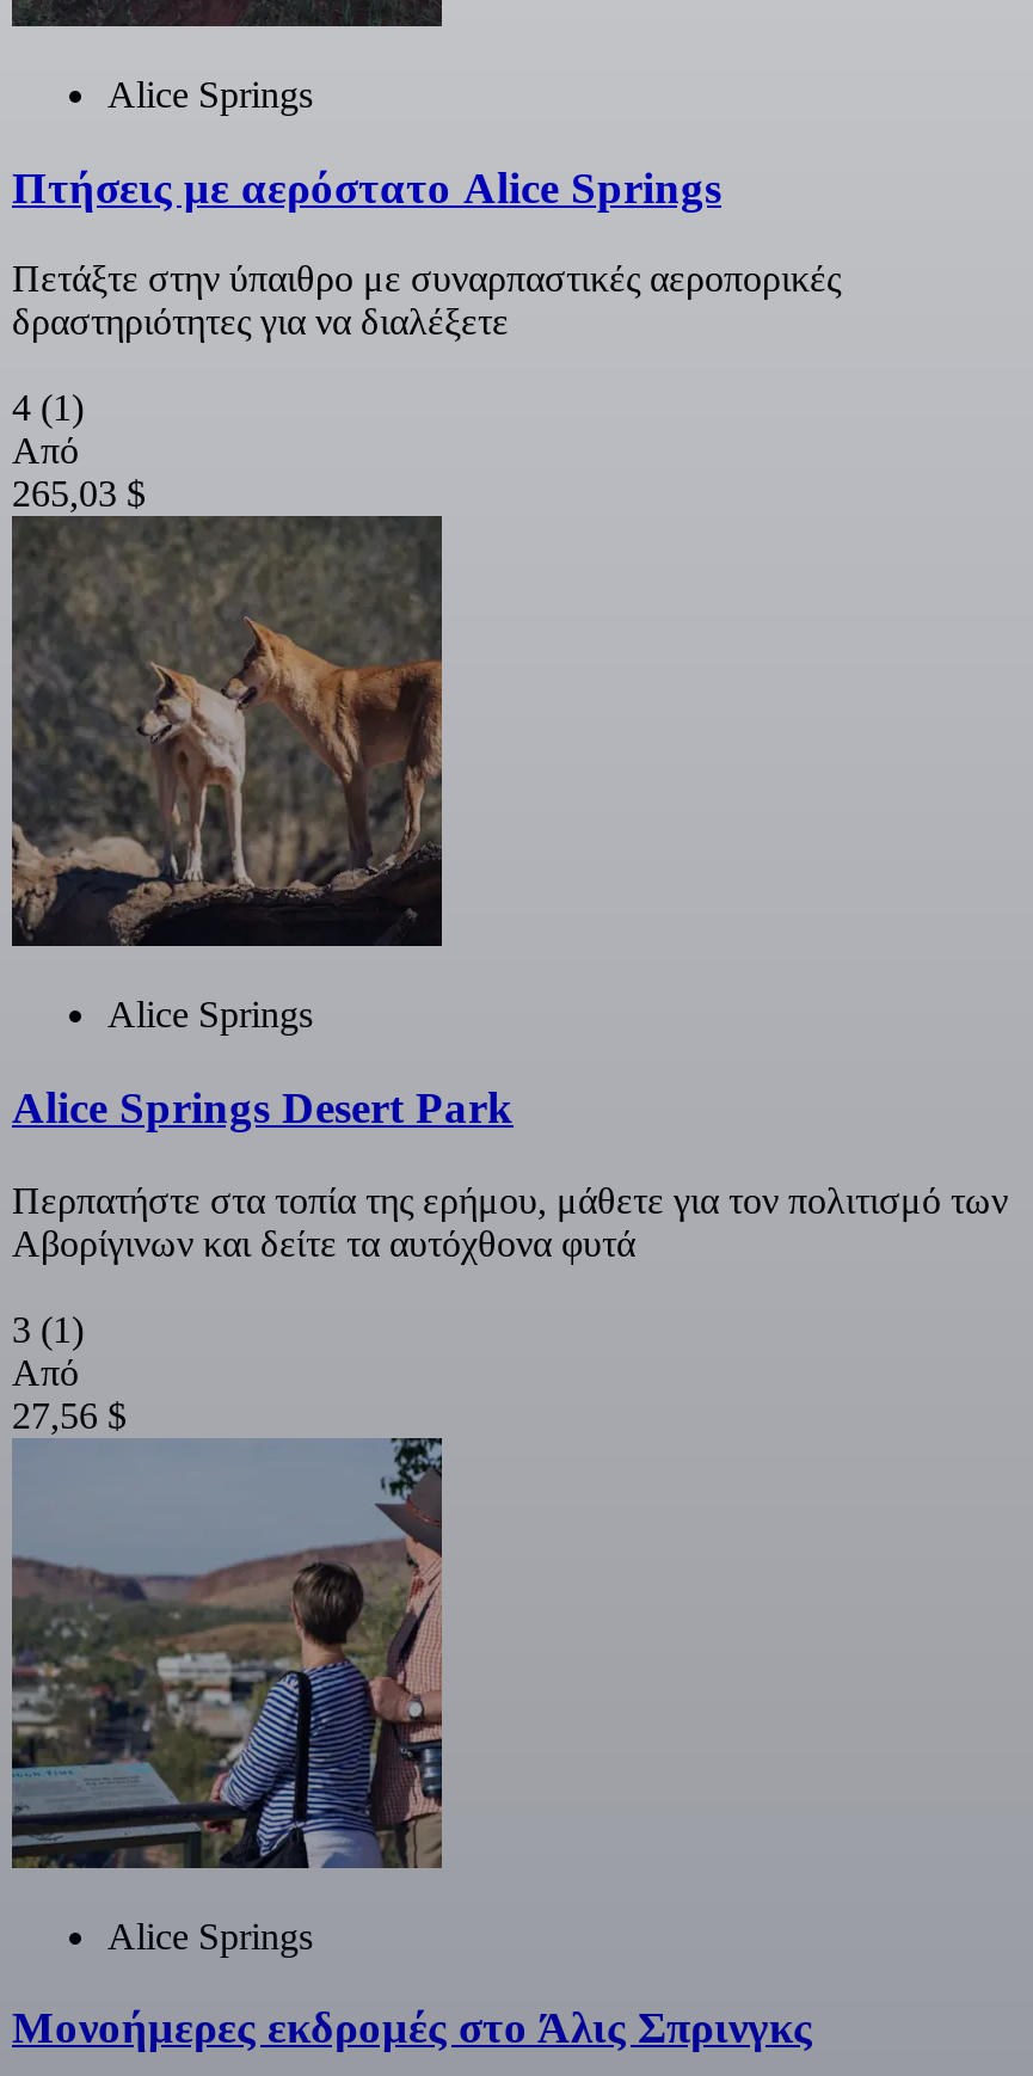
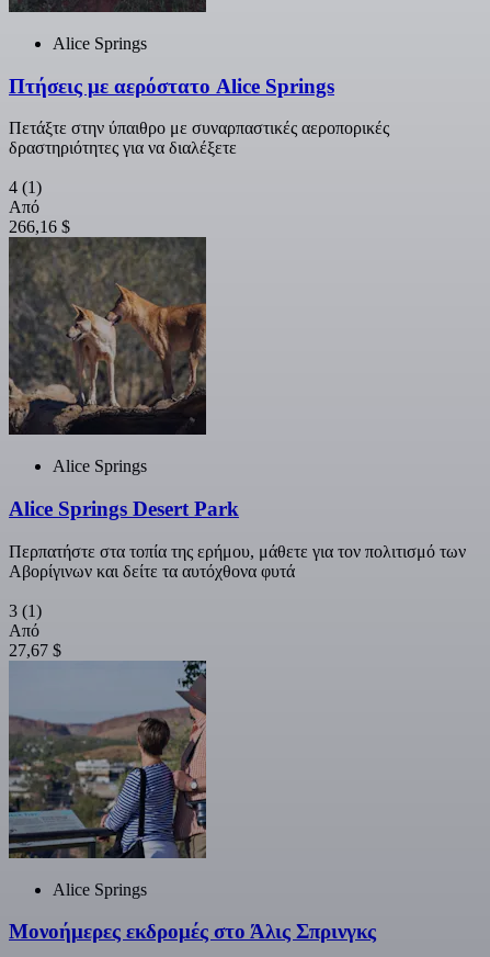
- 265,03 $
+ 266,16 $

- 27,56 $
+ 27,67 $
